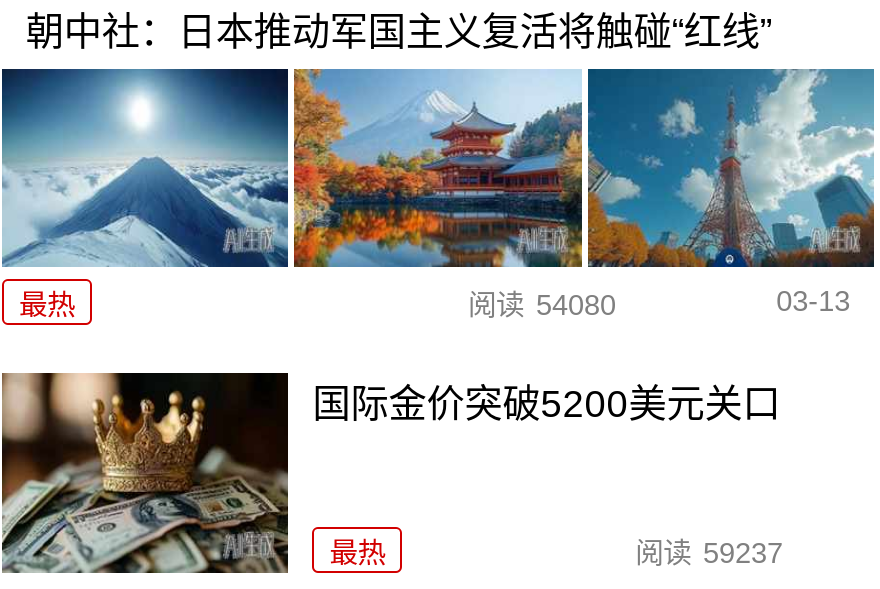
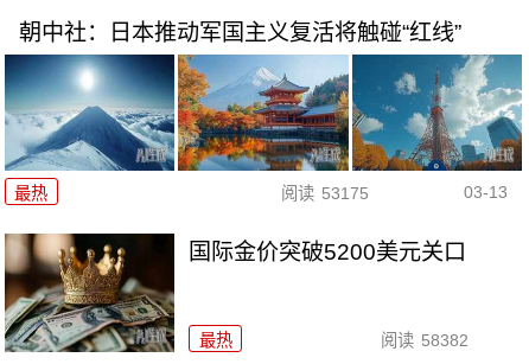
- 阅读 54080
+ 阅读 53175

- 阅读 59237
+ 阅读 58382
